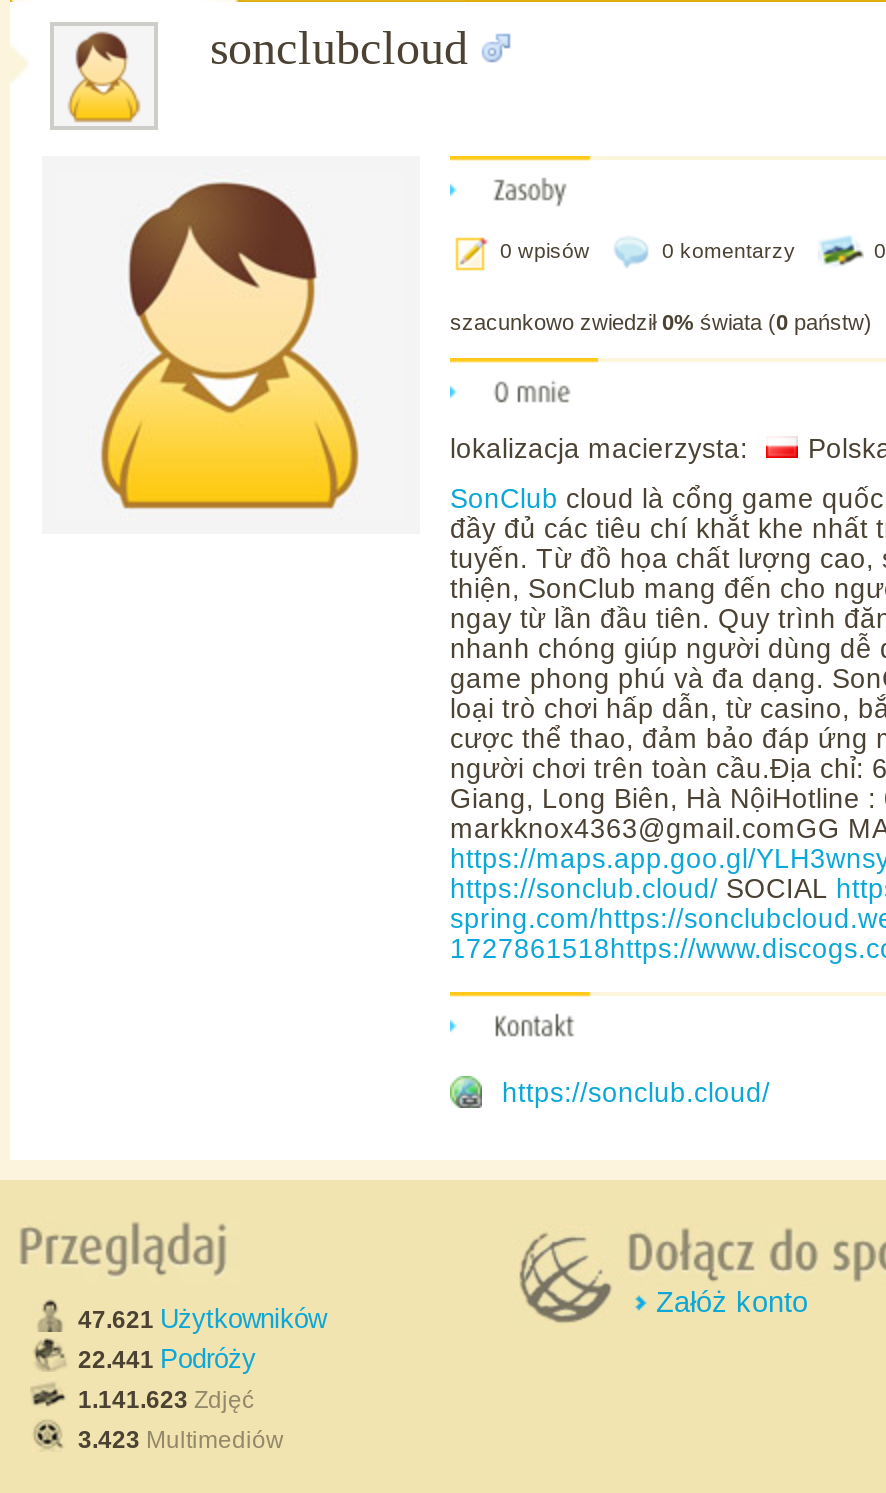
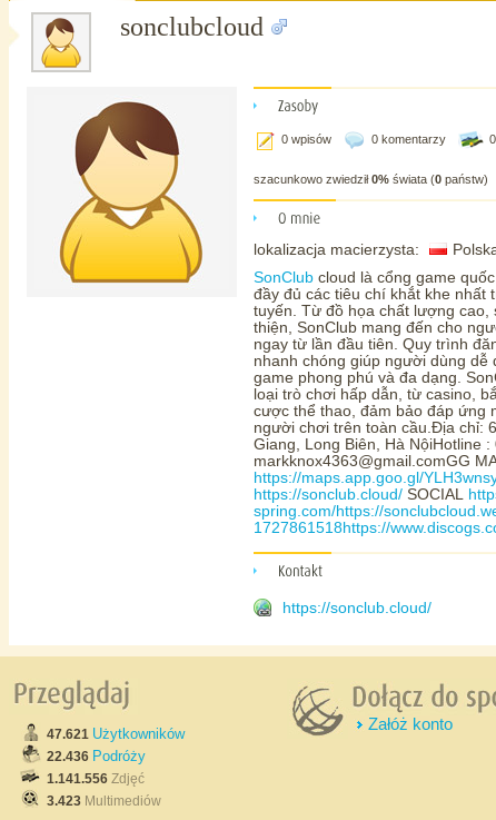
- 22.441 Podróży
+ 22.436 Podróży

- 1.141.623 Zdjęć
+ 1.141.556 Zdjęć
